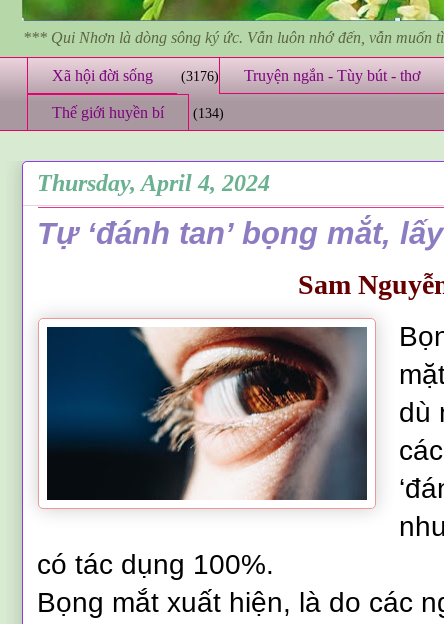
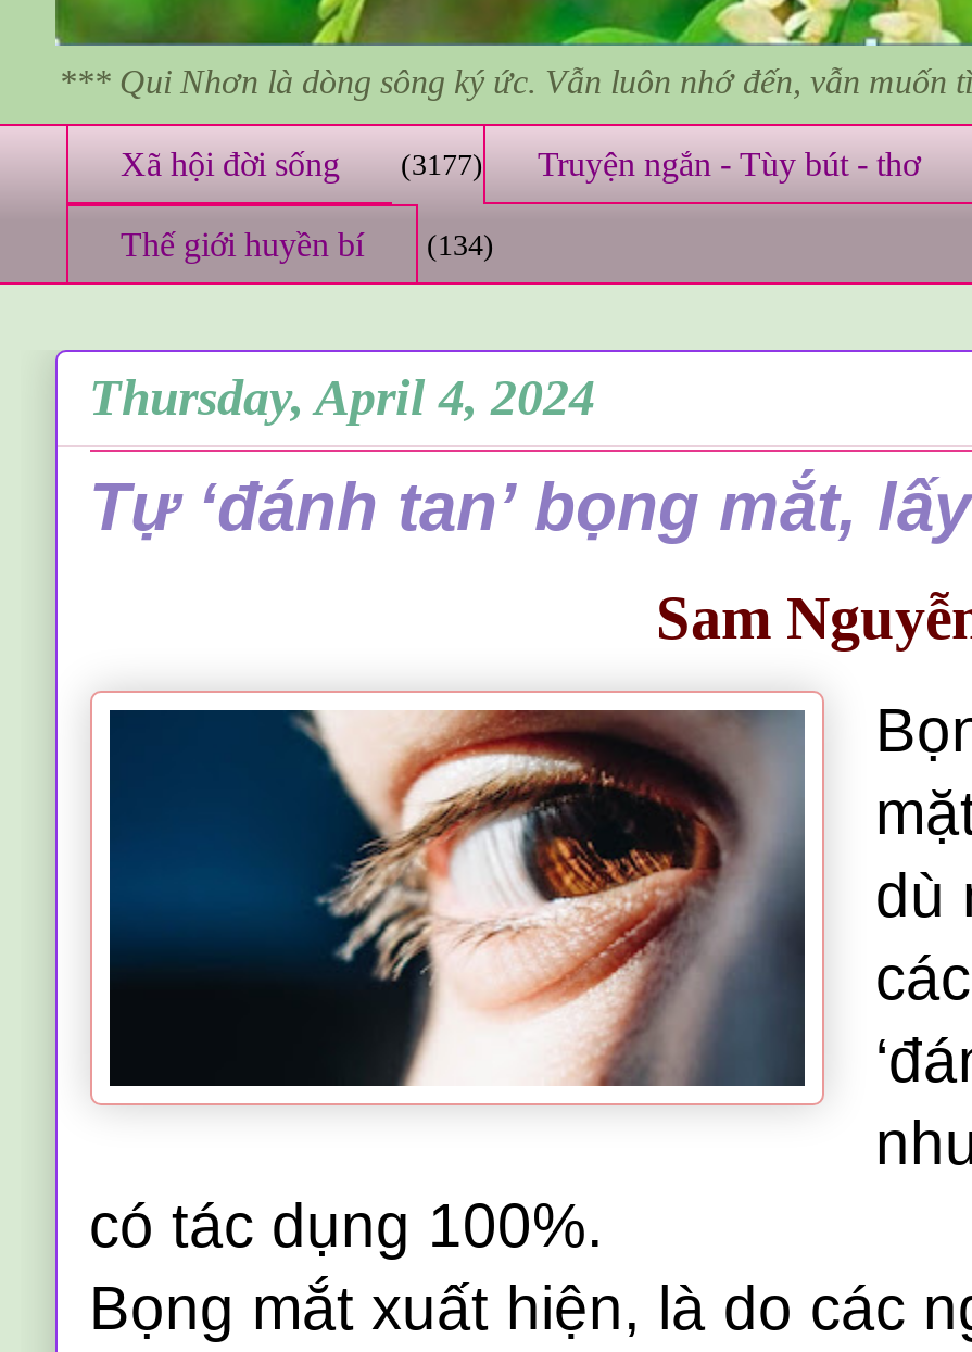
- Xã hội đời sống (3176) Truyện ngắn - Tùy bút - thơ
+ Xã hội đời sống (3177) Truyện ngắn - Tùy bút - thơ
